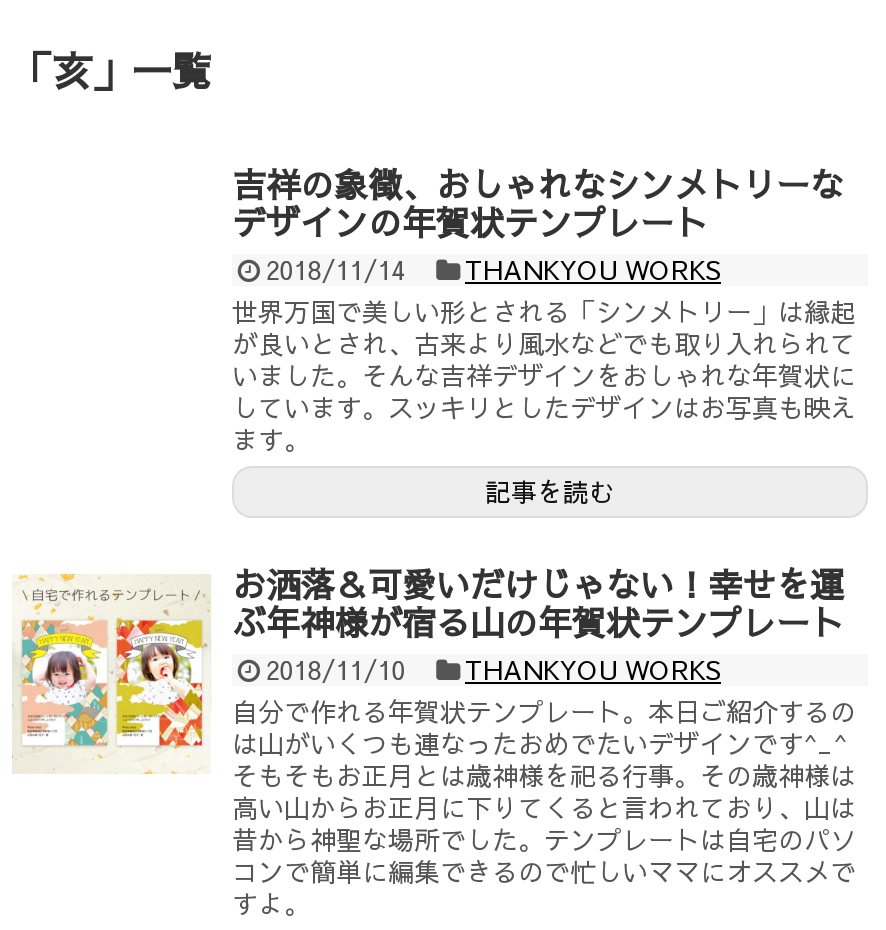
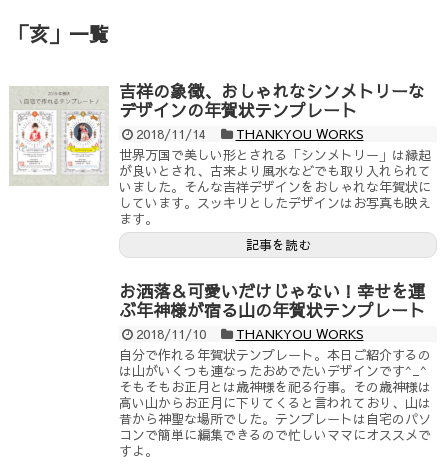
+ [image]

- [image]
